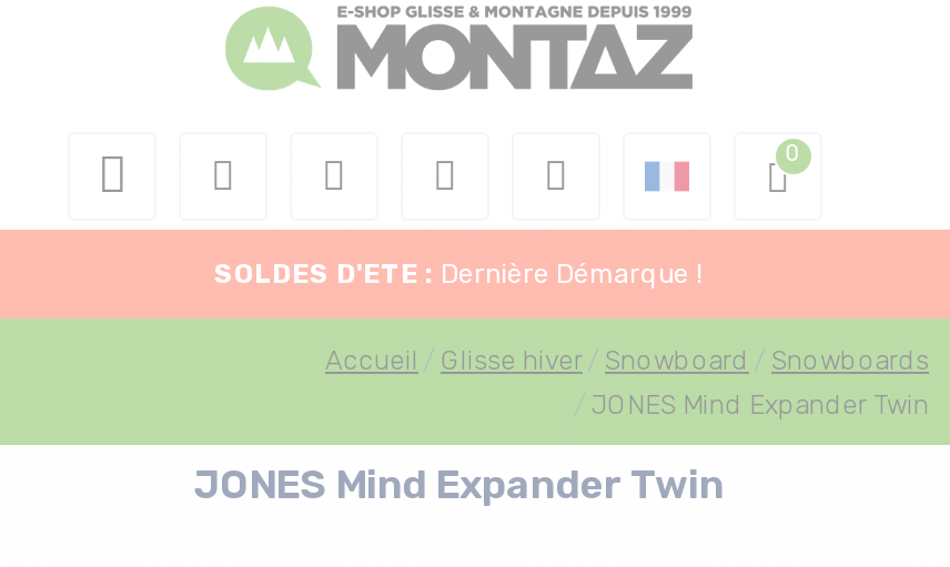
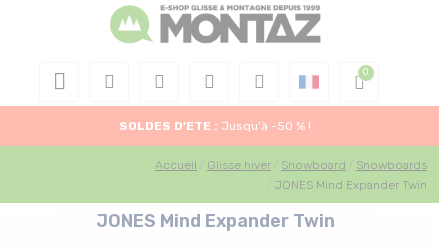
- SOLDES D'ETE : Dernière Démarque !
+ SOLDES D'ETE : Jusqu'à -50 % !
